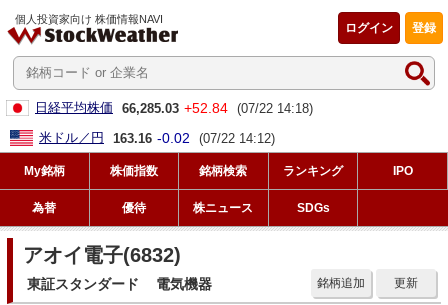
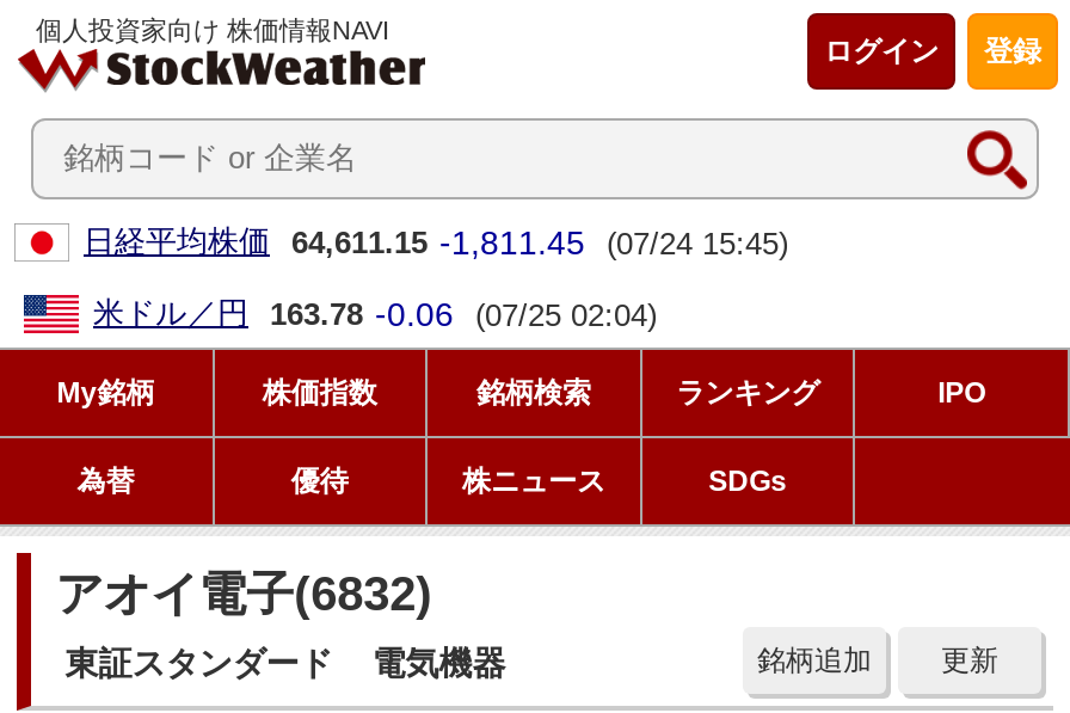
- 日経平均株価 66,285.03 +52.84 (07/22 14:18)
+ 日経平均株価 64,611.15 -1,811.45 (07/24 15:45)

- 米ドル／円 163.16 -0.02 (07/22 14:12)
+ 米ドル／円 163.78 -0.06 (07/25 02:04)
